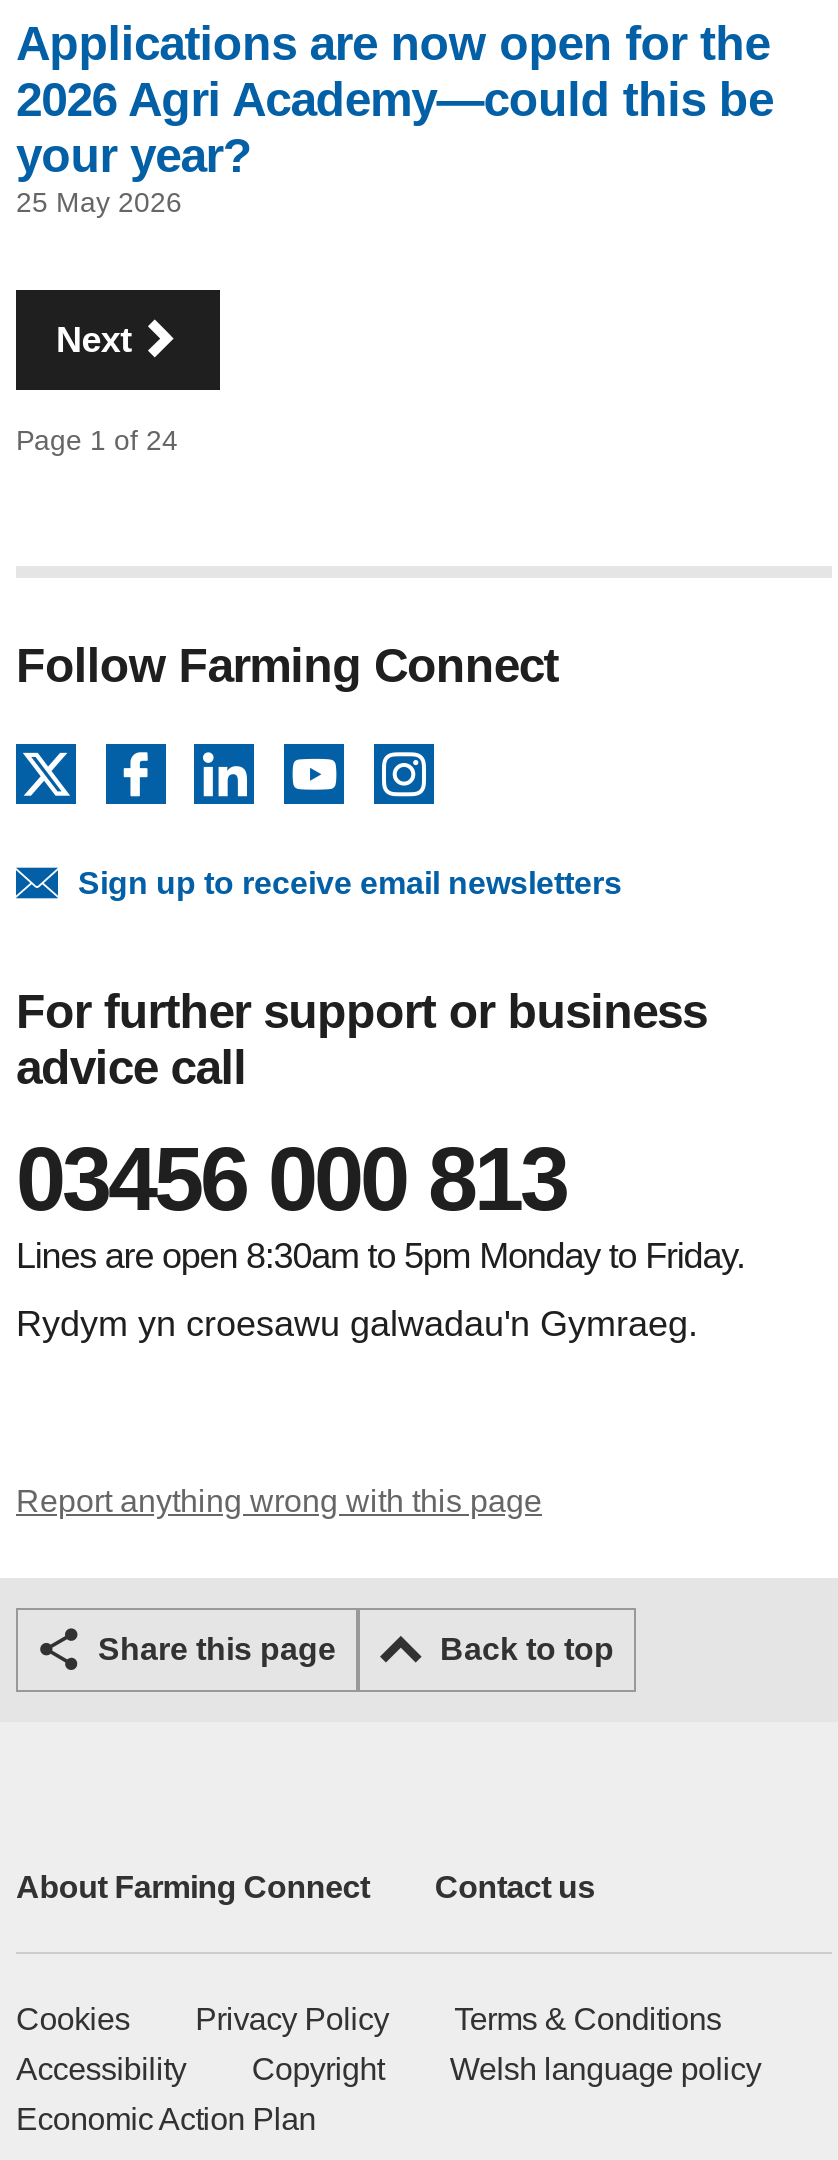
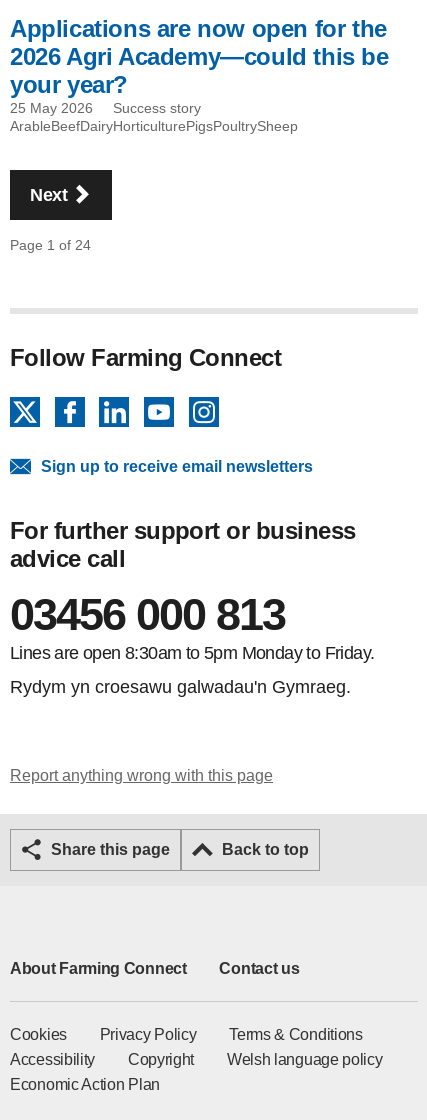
+ Success story
+ ArableBeefDairyHorticulturePigsPoultrySheep
